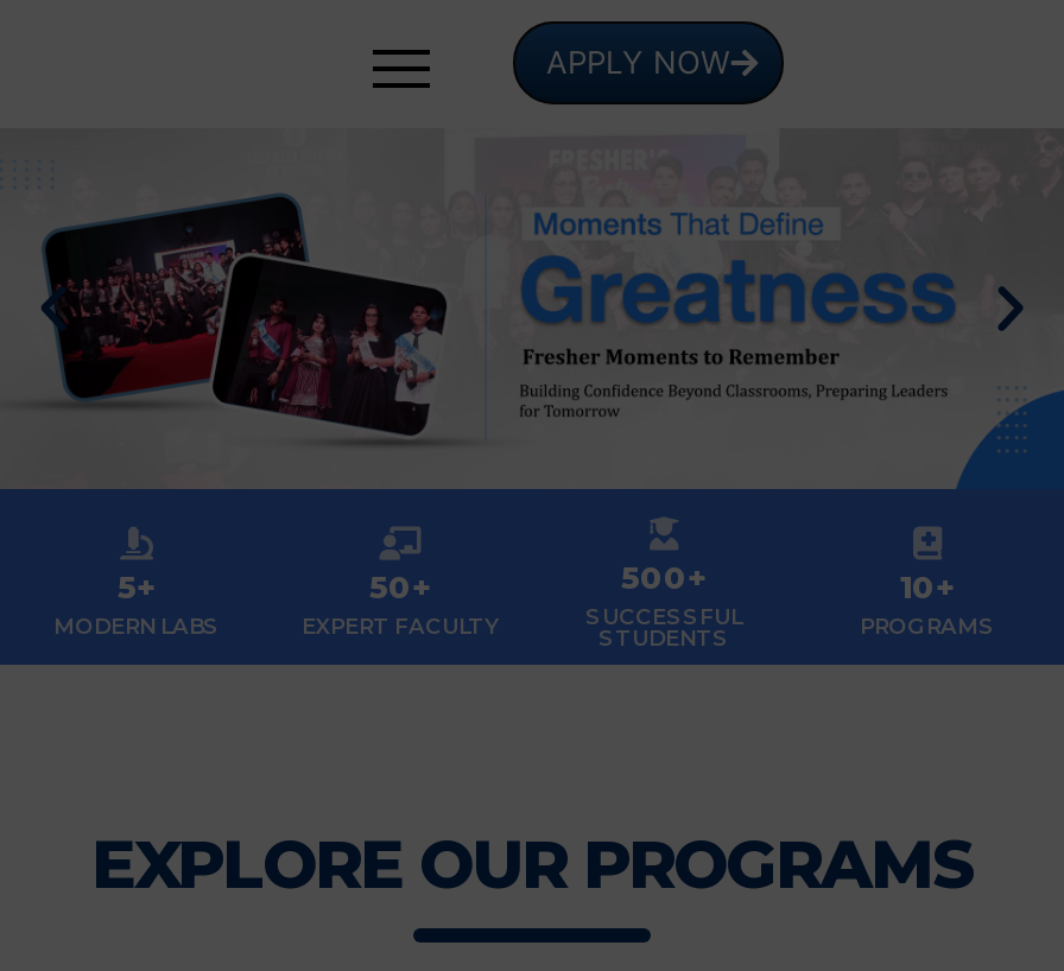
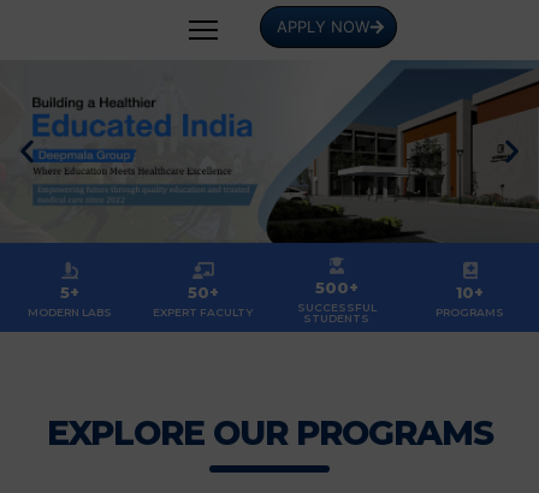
- [image]
+ [image]
